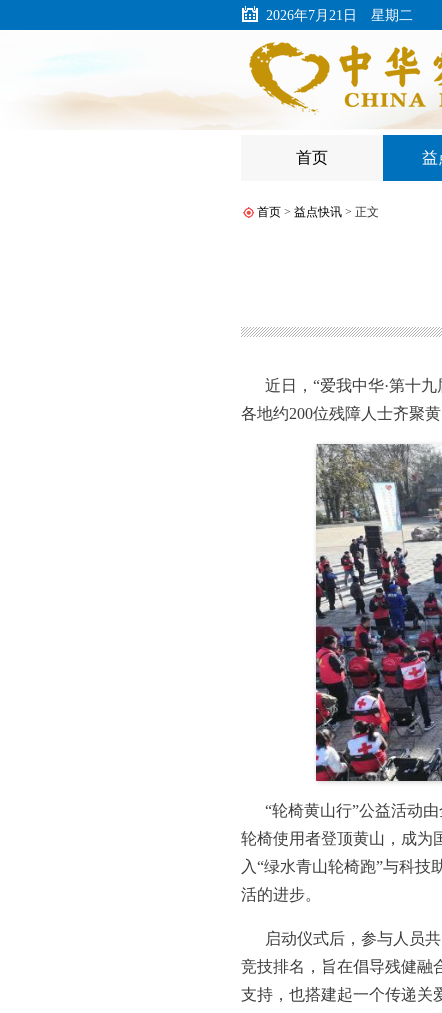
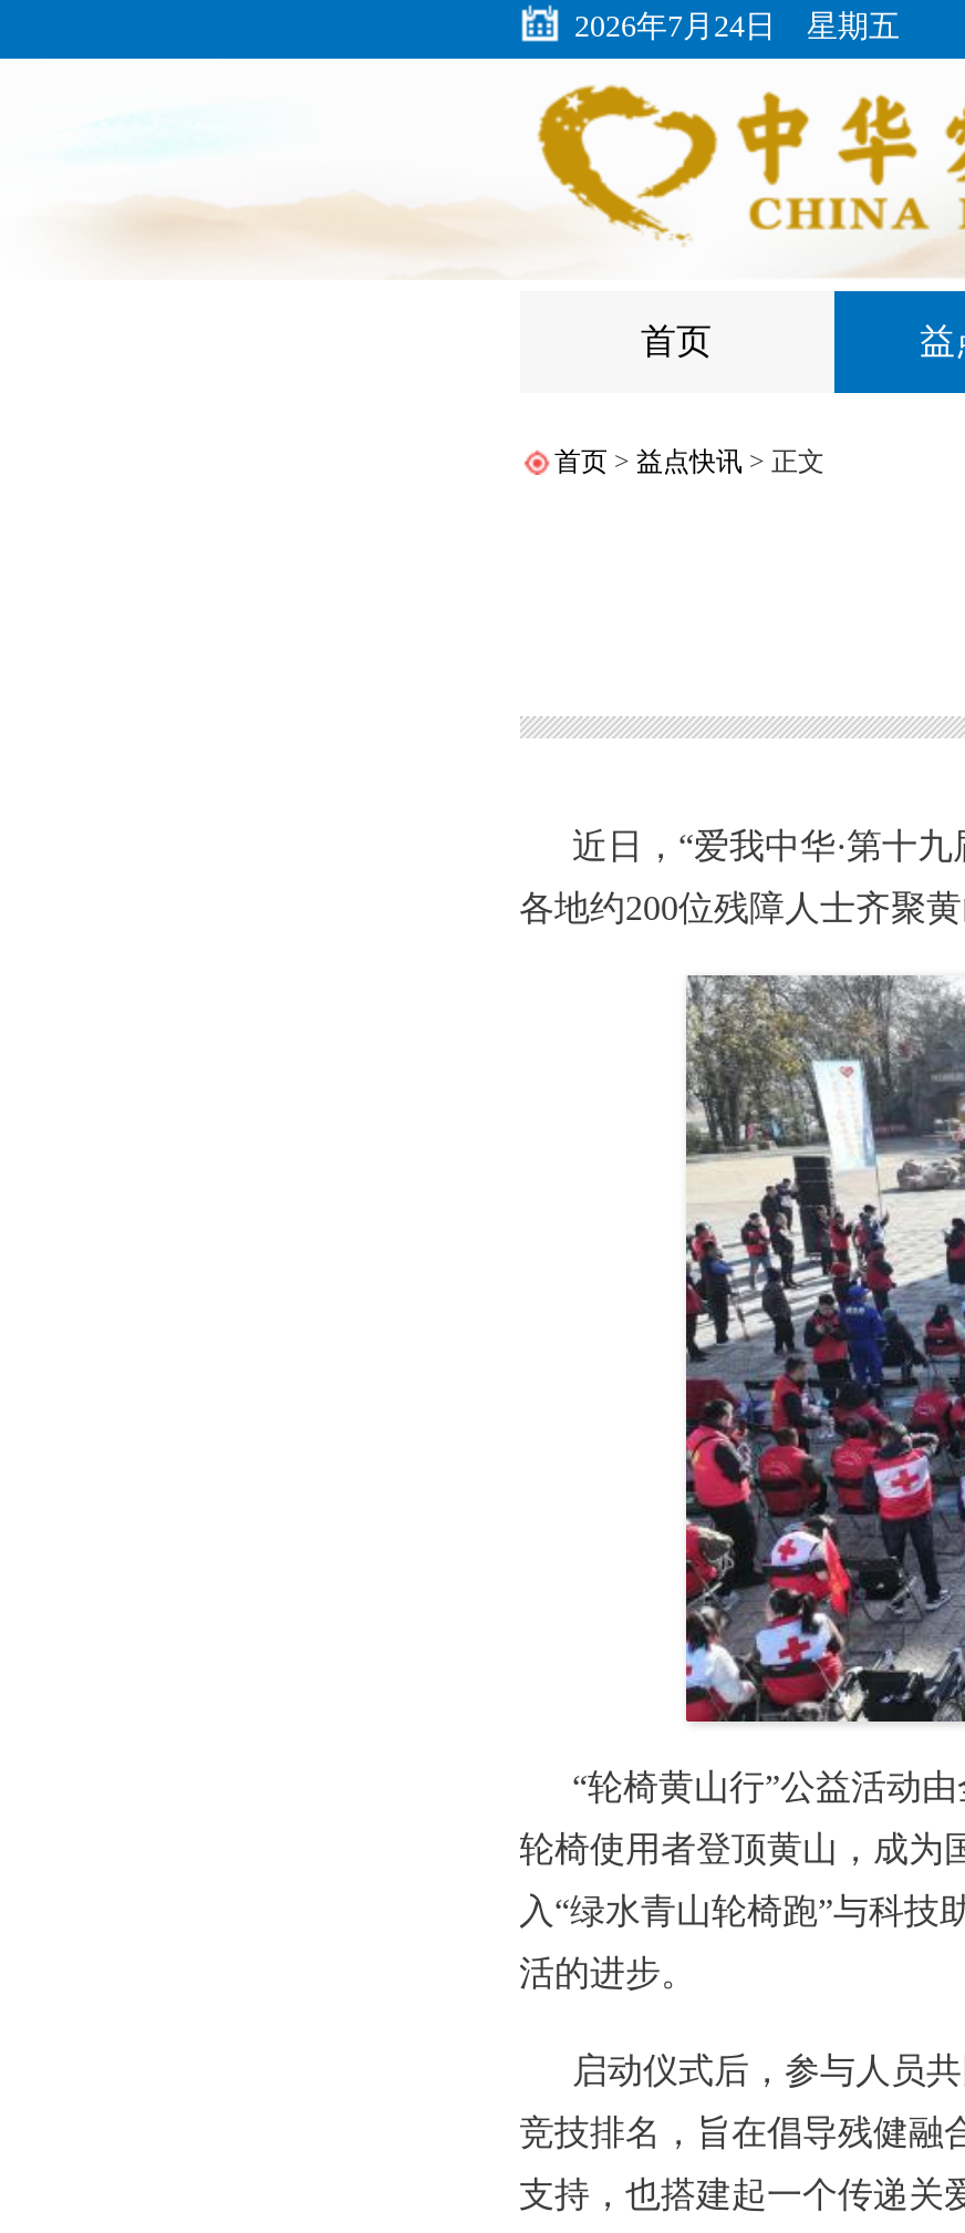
- 2026年7月21日 星期二
+ 2026年7月24日 星期五
